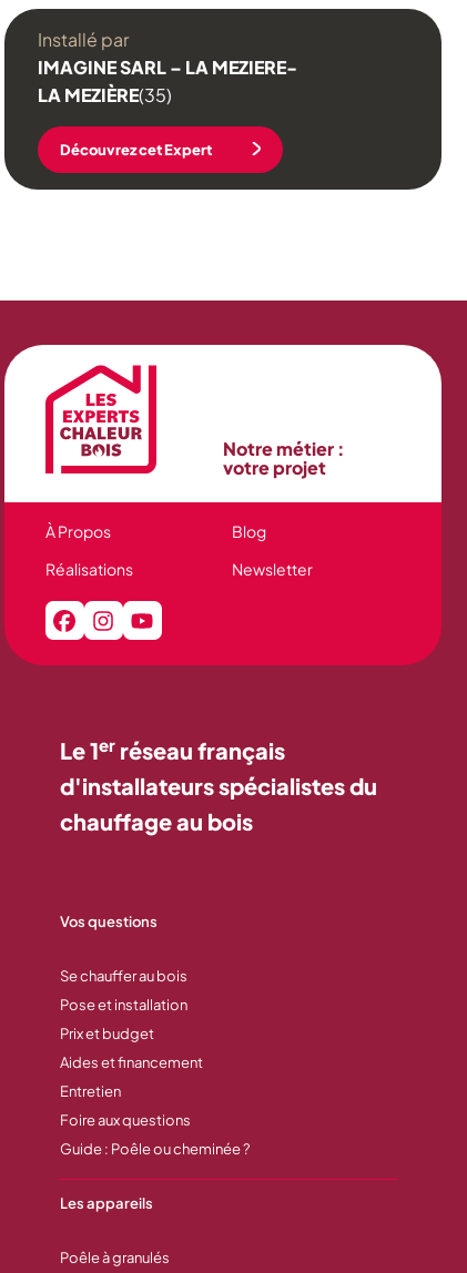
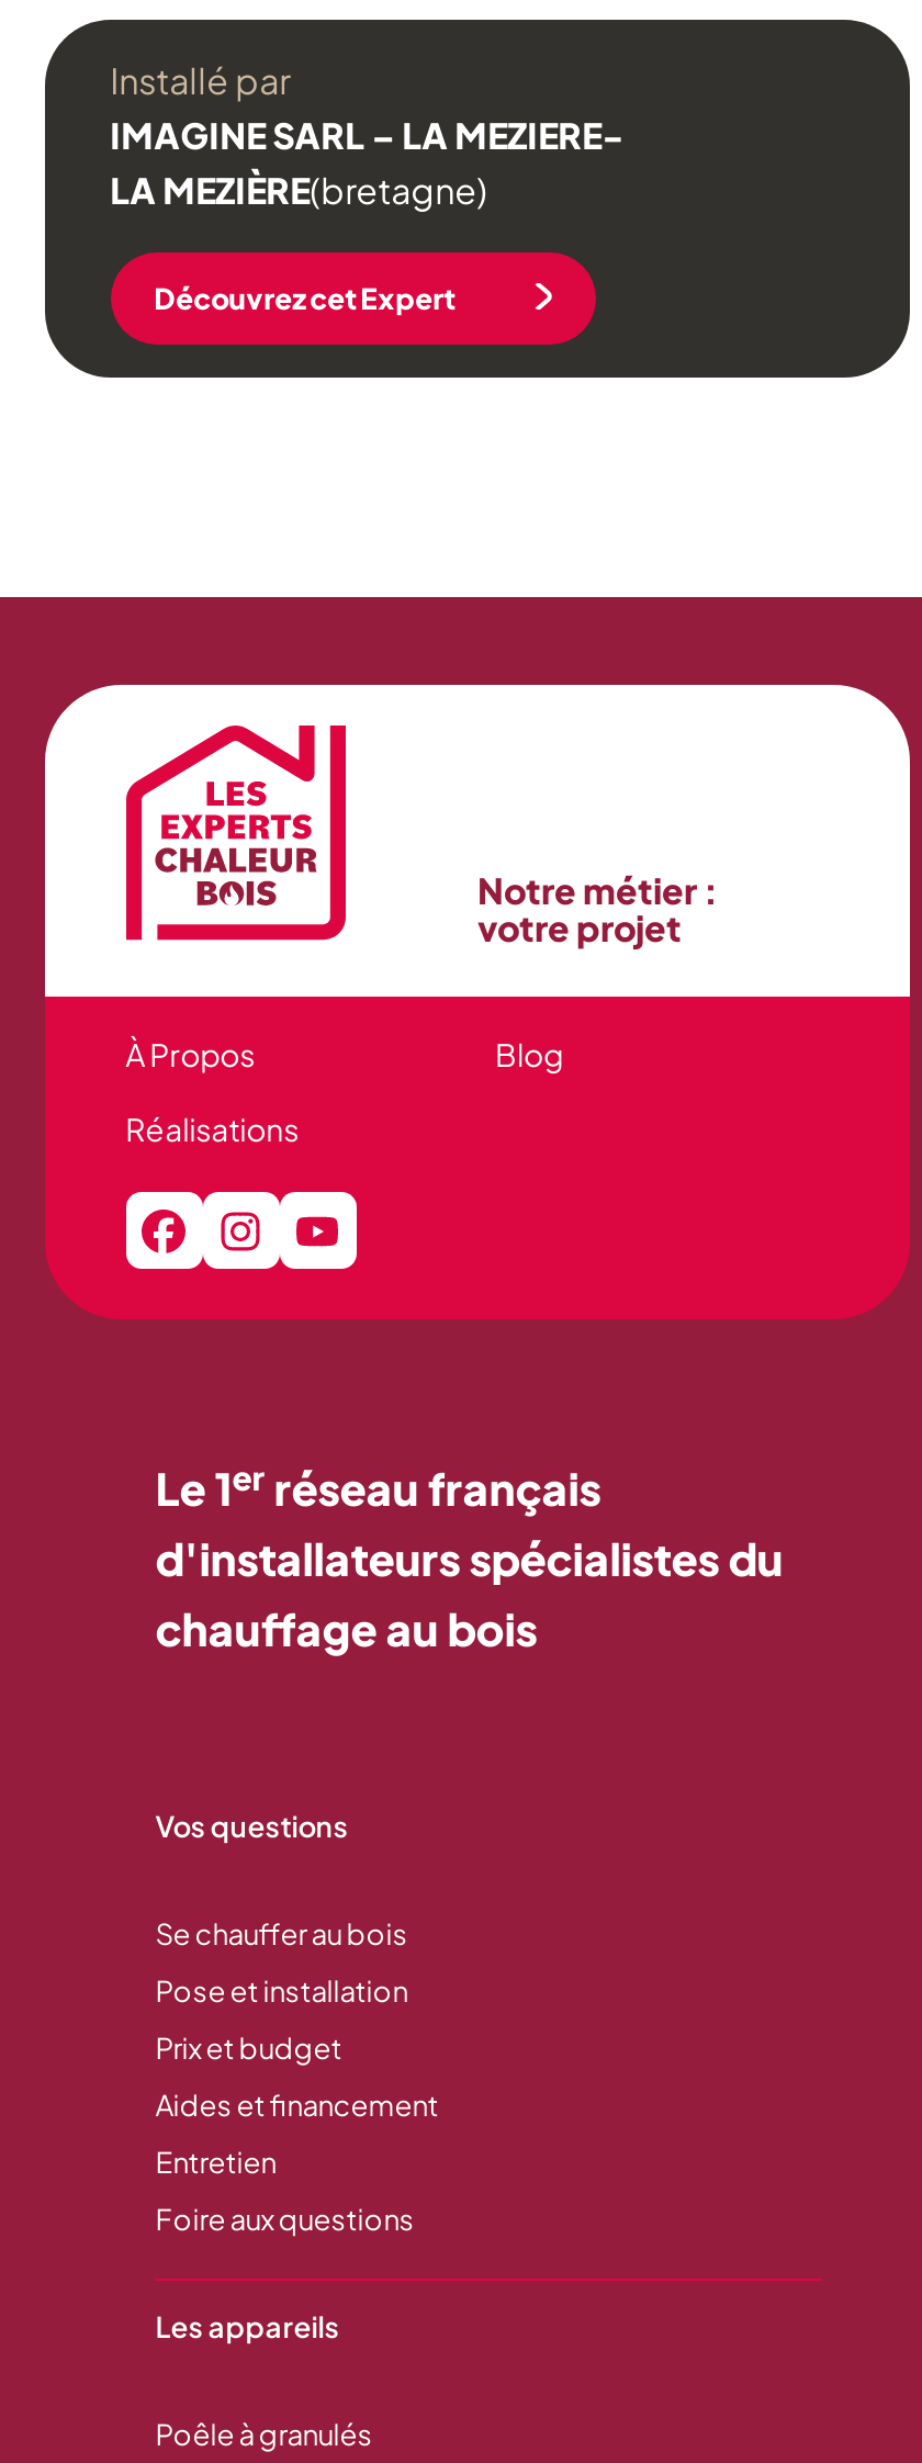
- LA MEZIÈRE(35)
+ LA MEZIÈRE(bretagne)

- Newsletter

- Guide : Poêle ou cheminée ?
